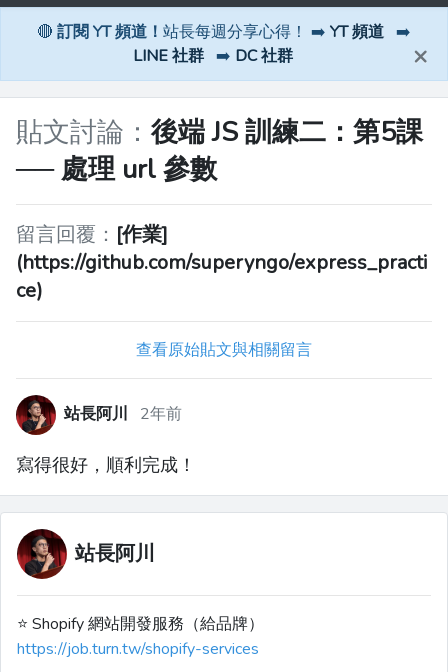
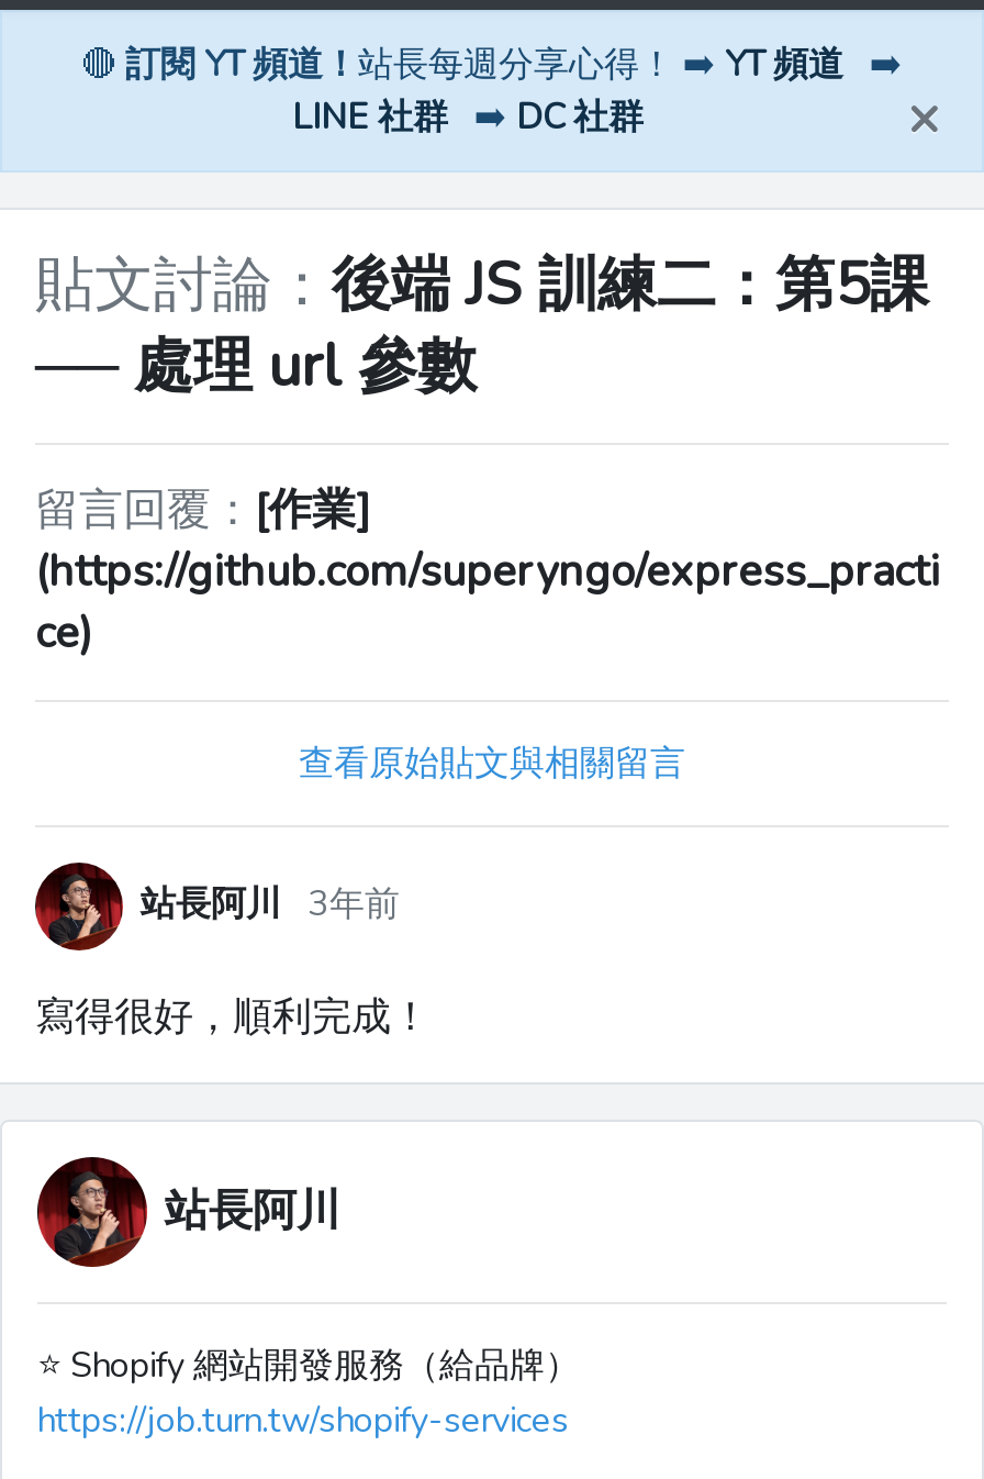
- 站長阿川 2年前
+ 站長阿川 3年前
